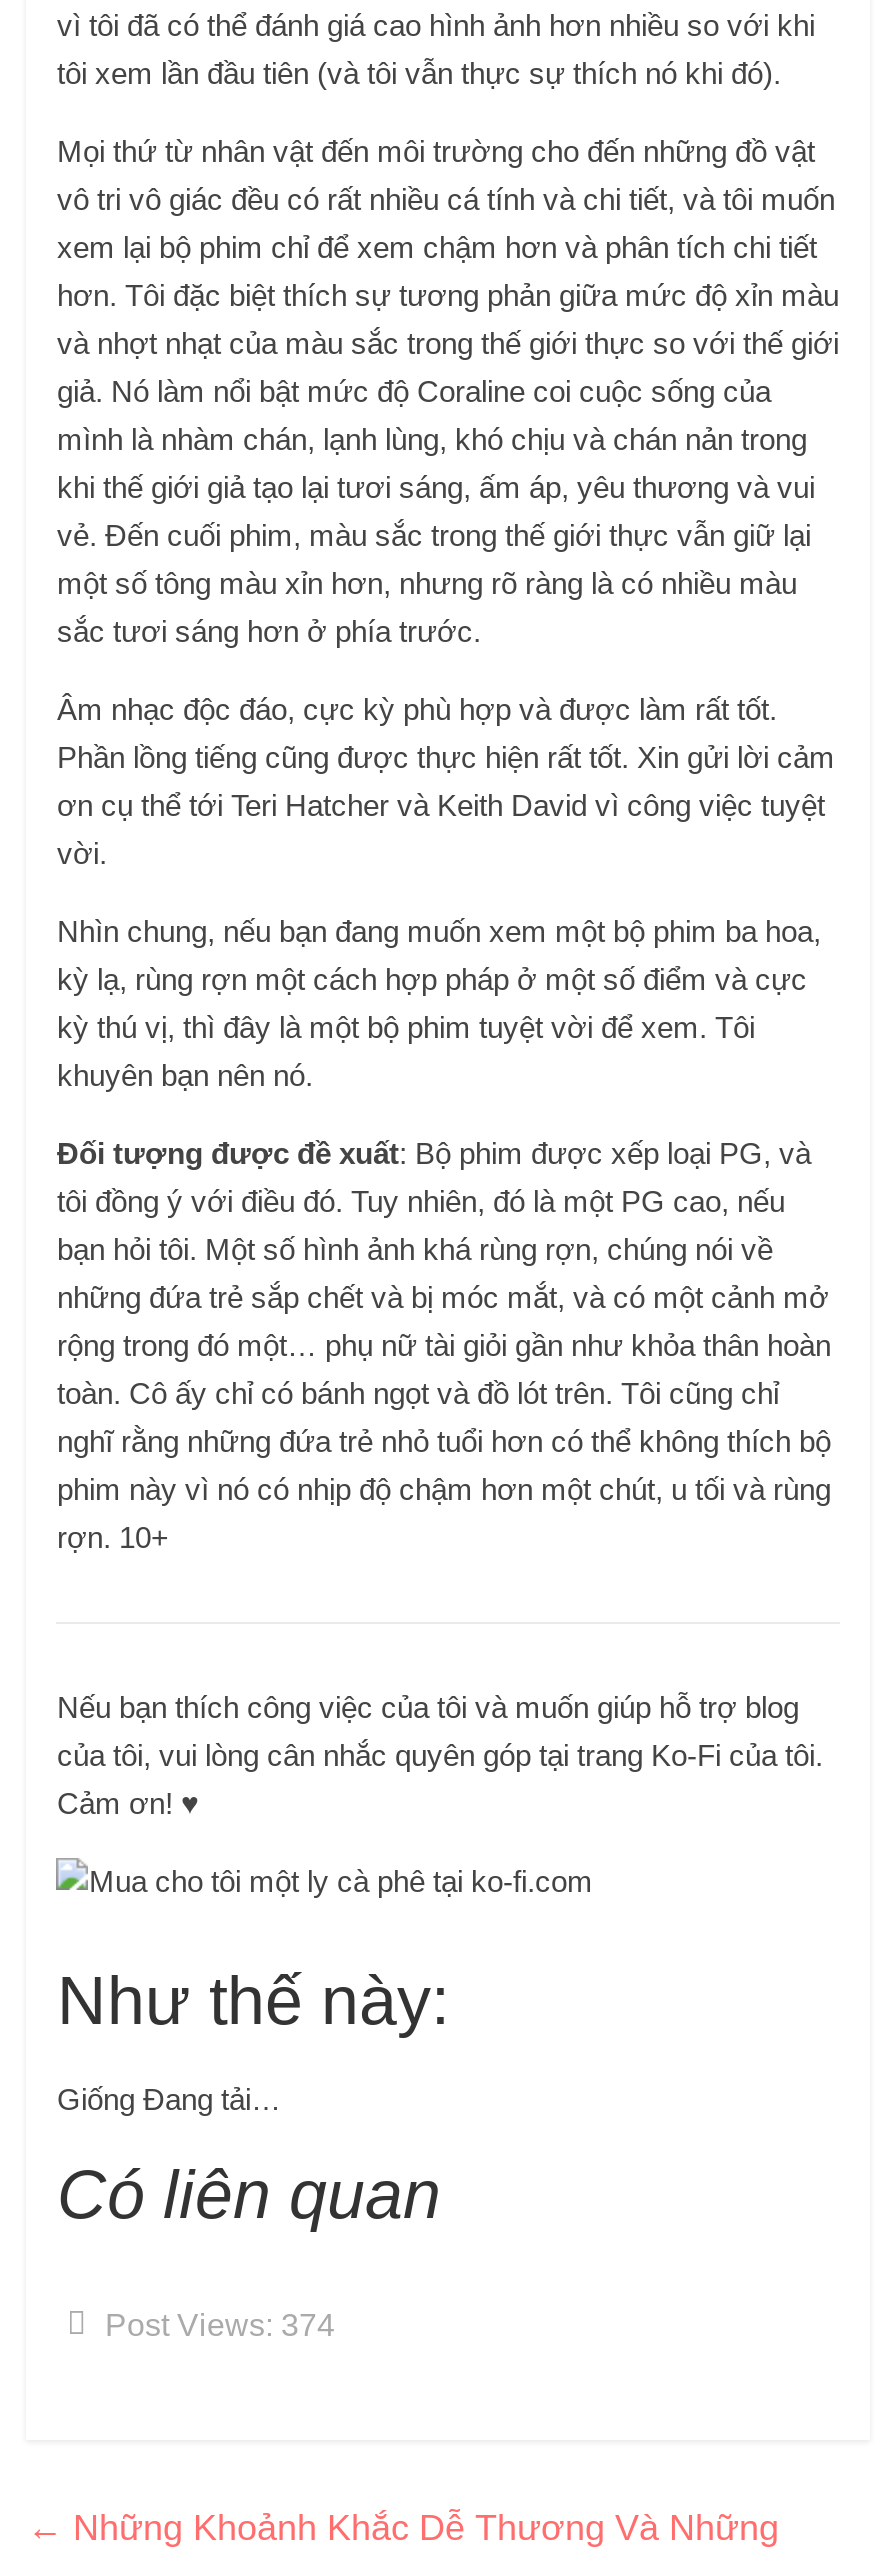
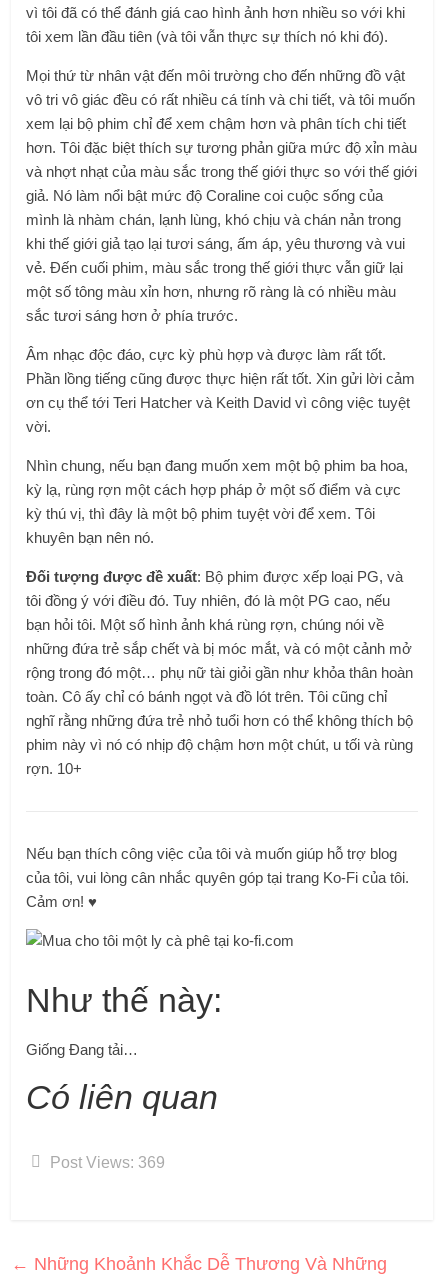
- Post Views: 374
+ Post Views: 369
